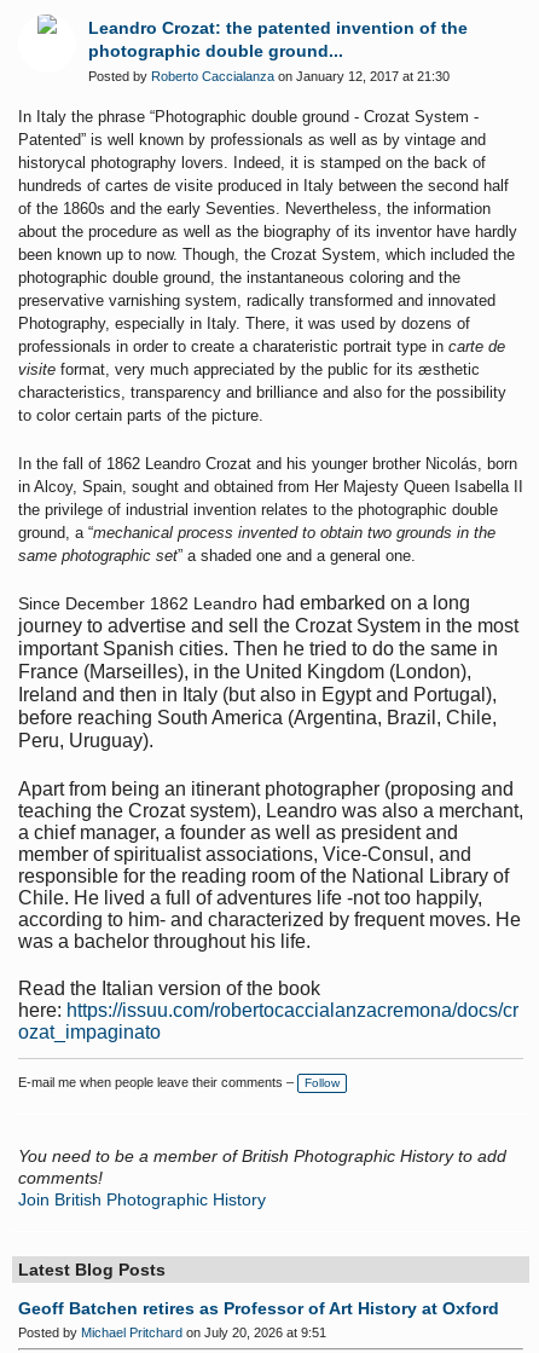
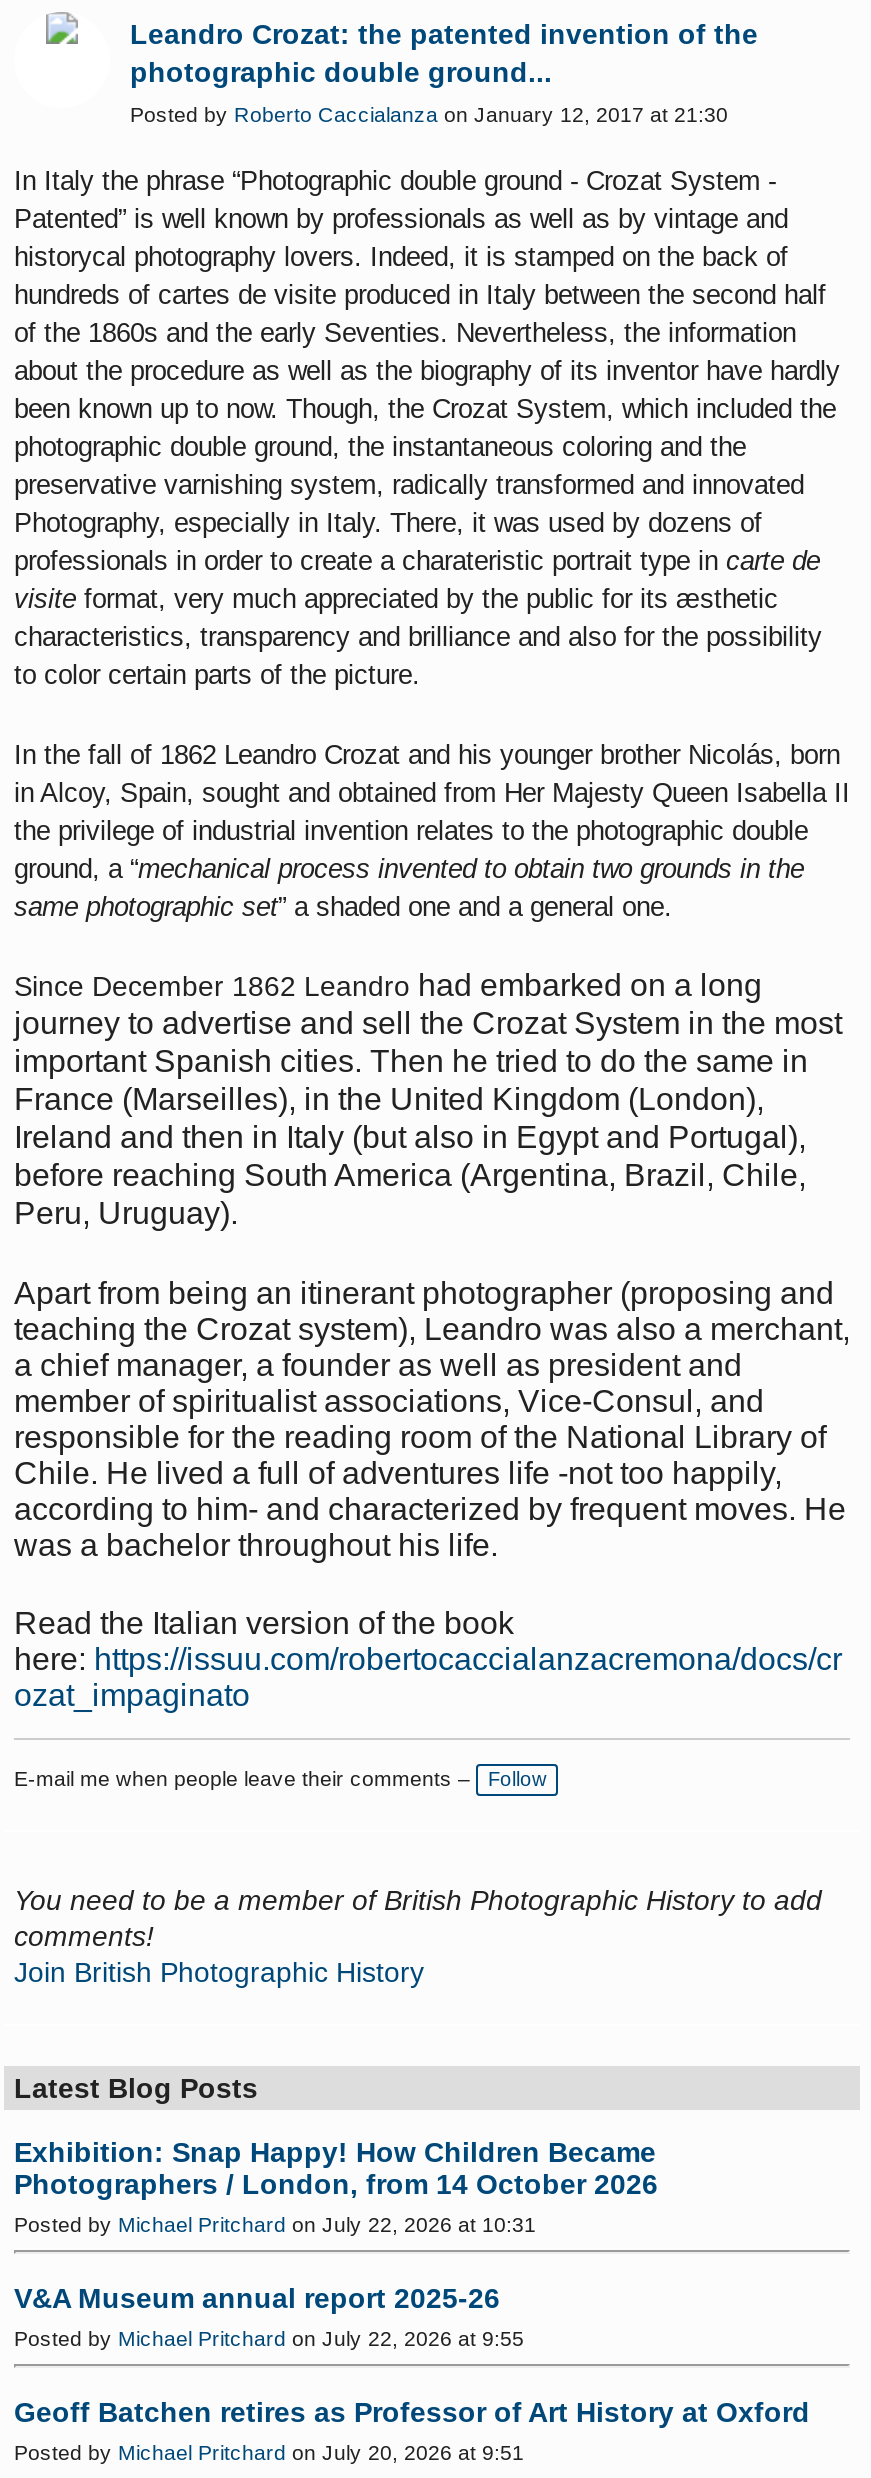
+ Exhibition: Snap Happy! How Children Became
+ Photographers / London, from 14 October 2026
+ Posted by Michael Pritchard on July 22, 2026 at 10:31
+ V&A Museum annual report 2025-26
+ Posted by Michael Pritchard on July 22, 2026 at 9:55
